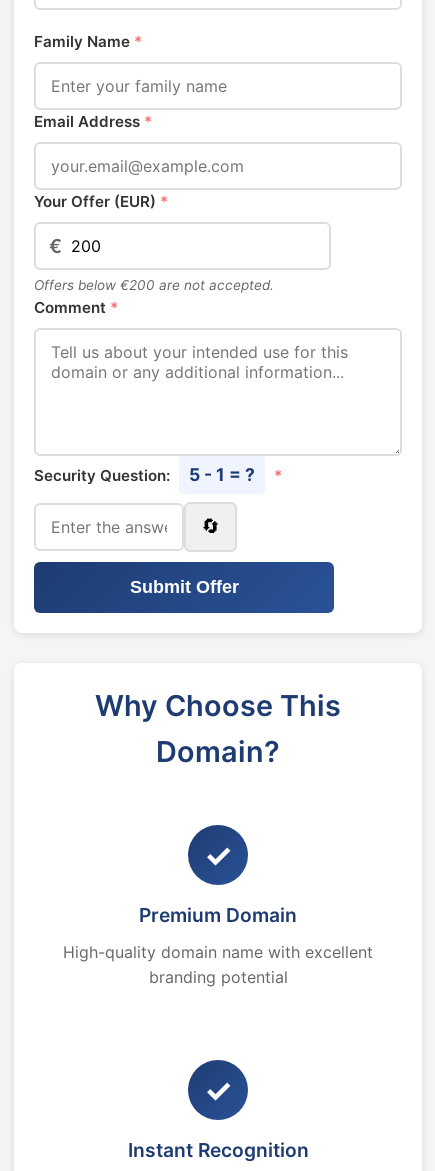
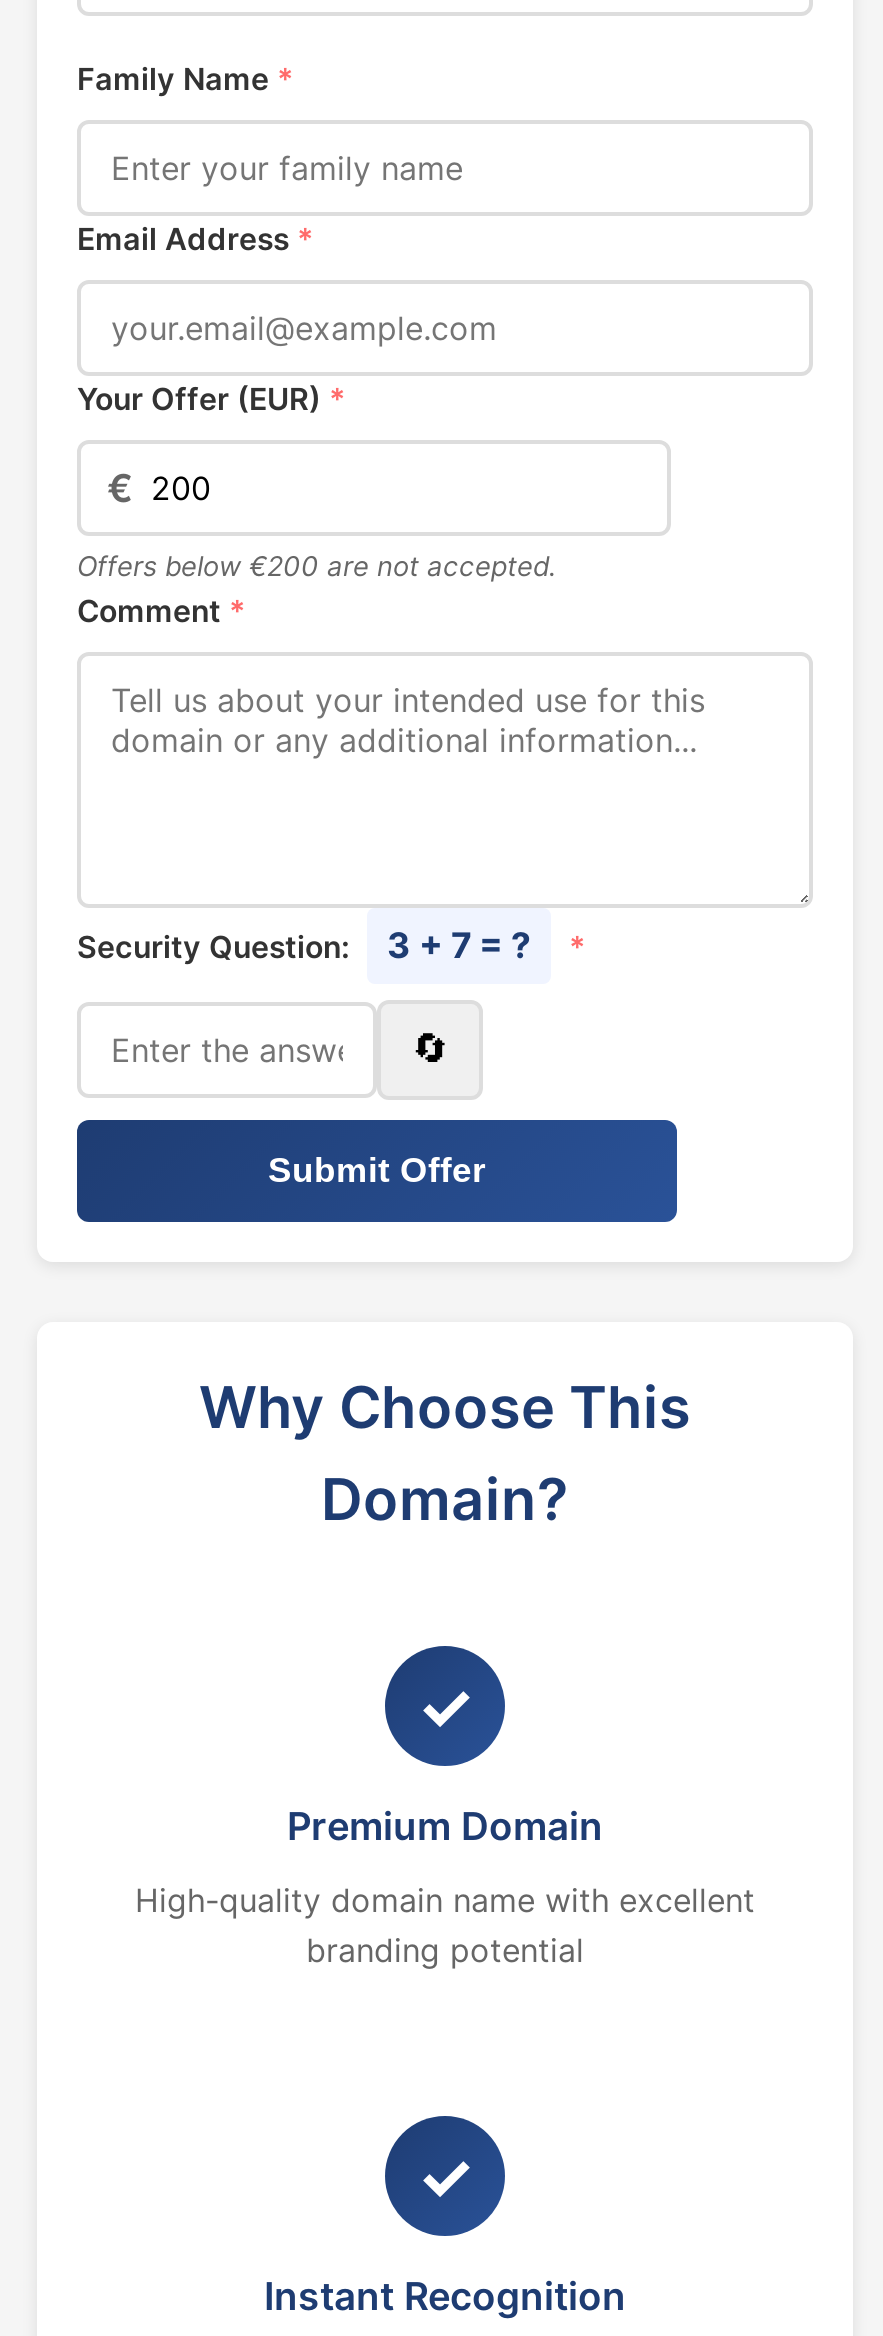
- 5 - 1 = ?
+ 3 + 7 = ?
